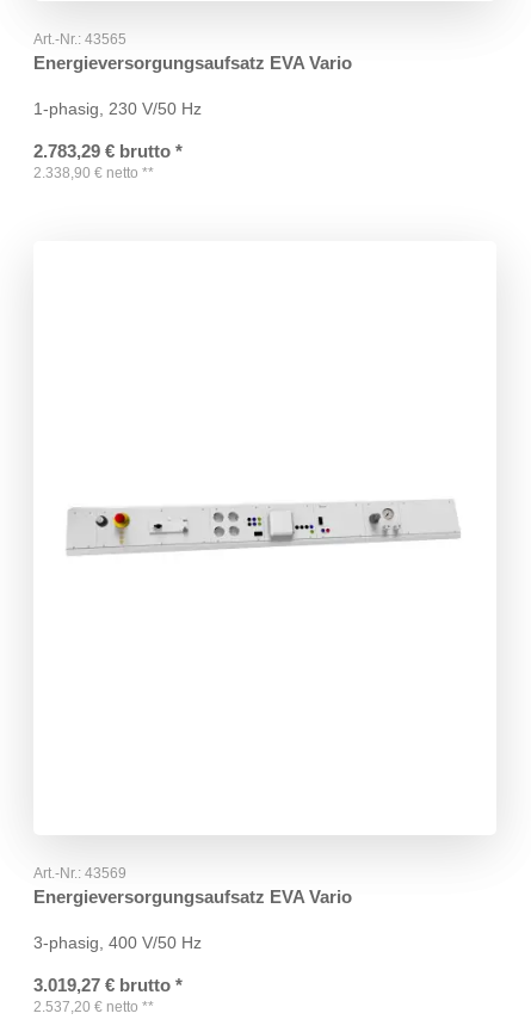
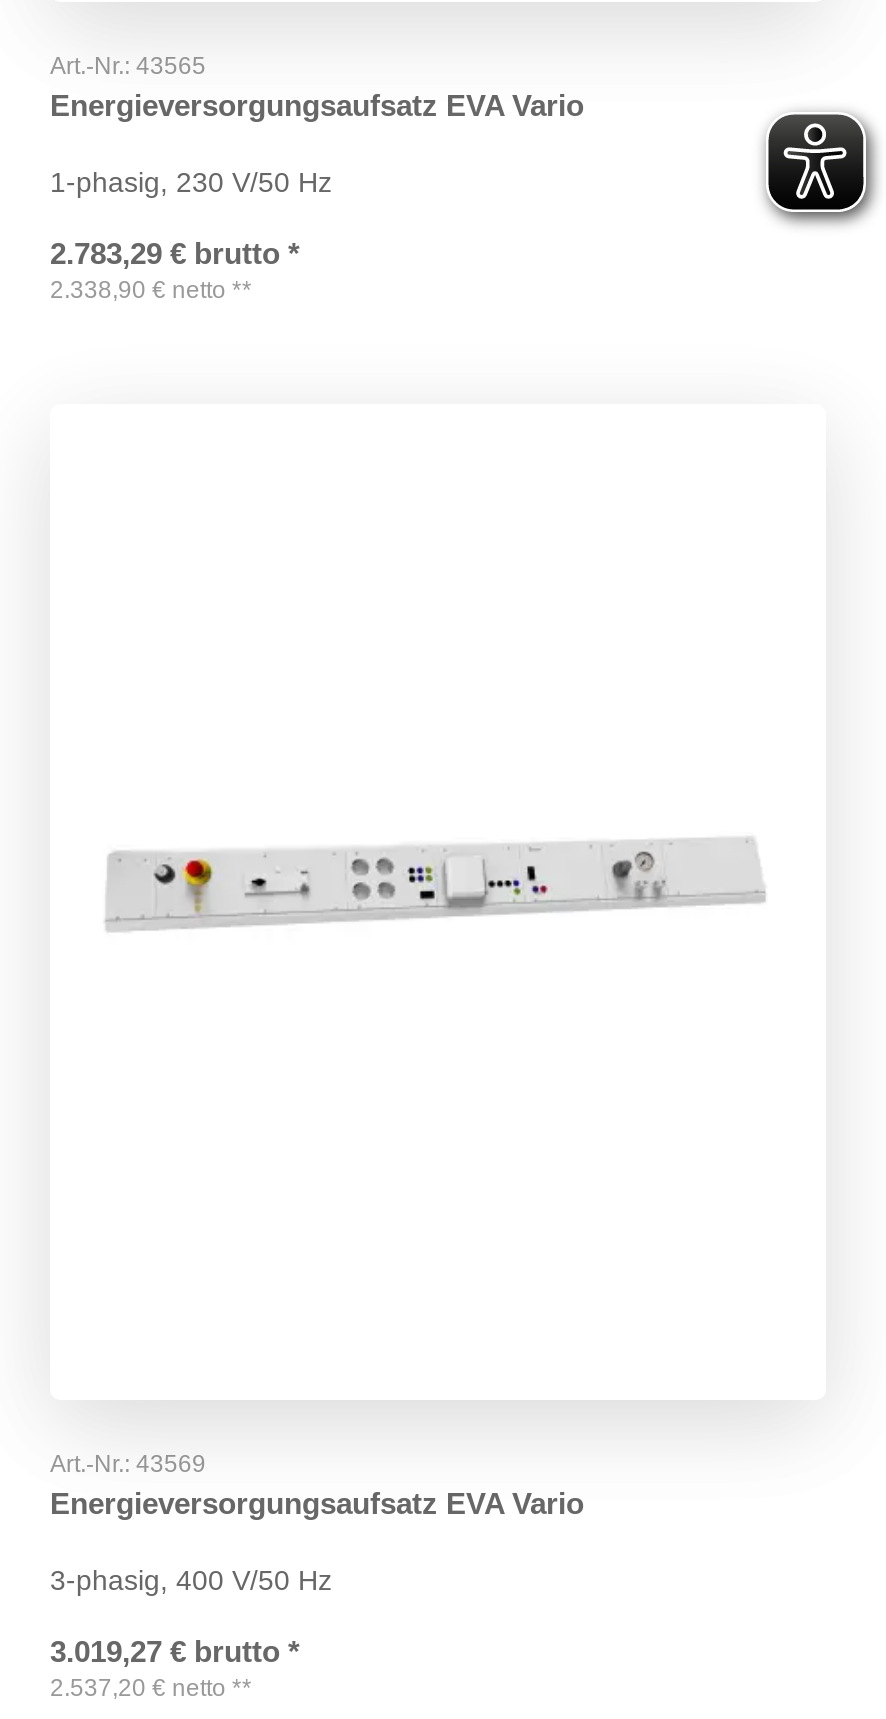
+ [image]
